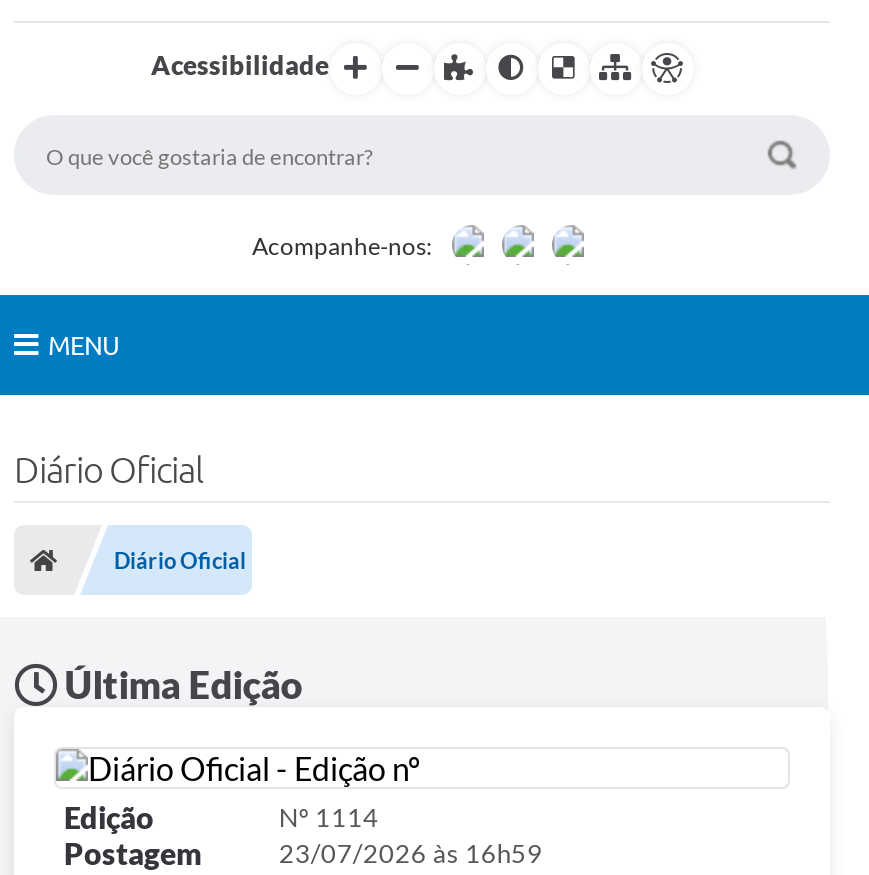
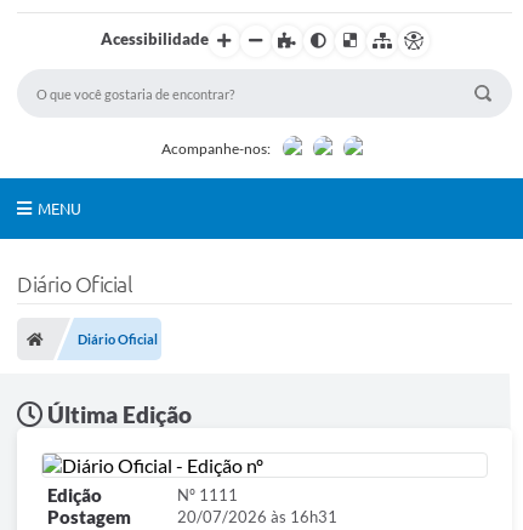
- Nº 1114
+ Nº 1111

- 23/07/2026 às 16h59
+ 20/07/2026 às 16h31
